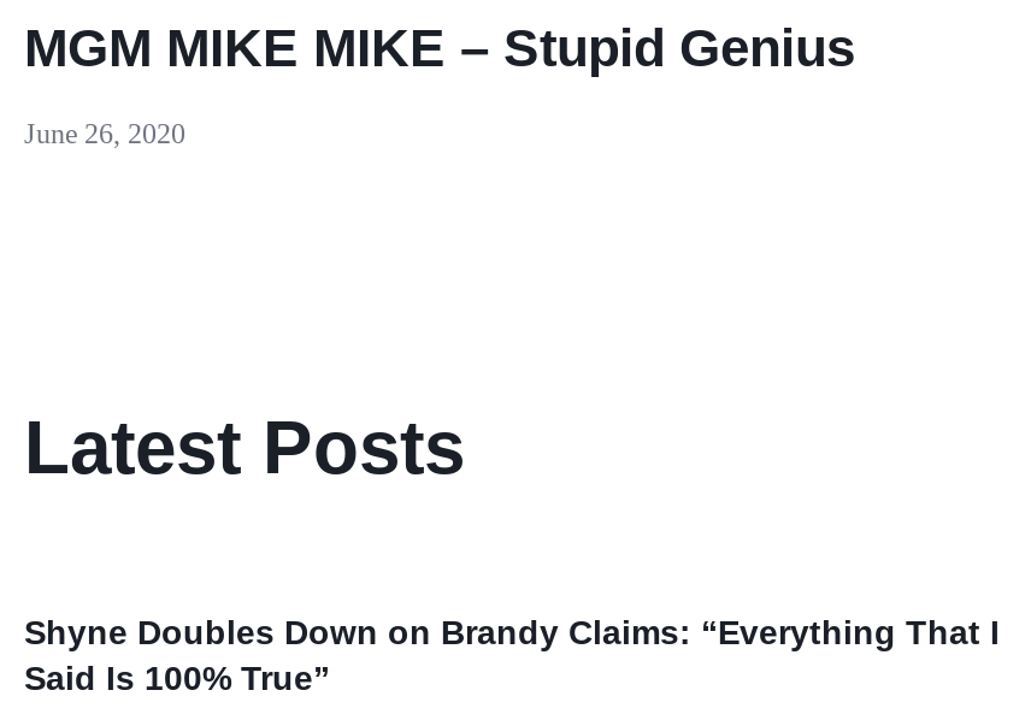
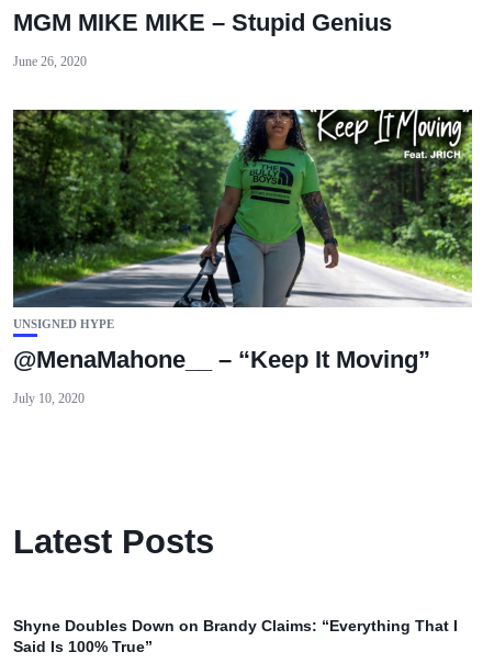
+ [image]
+ UNSIGNED HYPE
+ @MenaMahone__ – “Keep It Moving”
+ July 10, 2020
